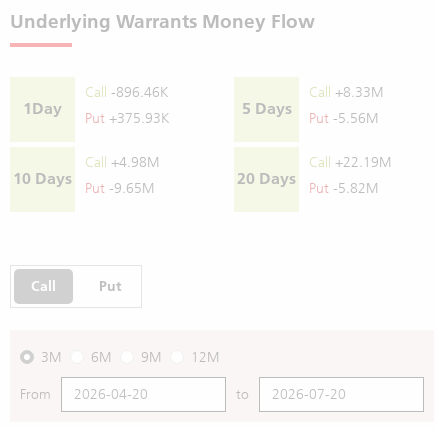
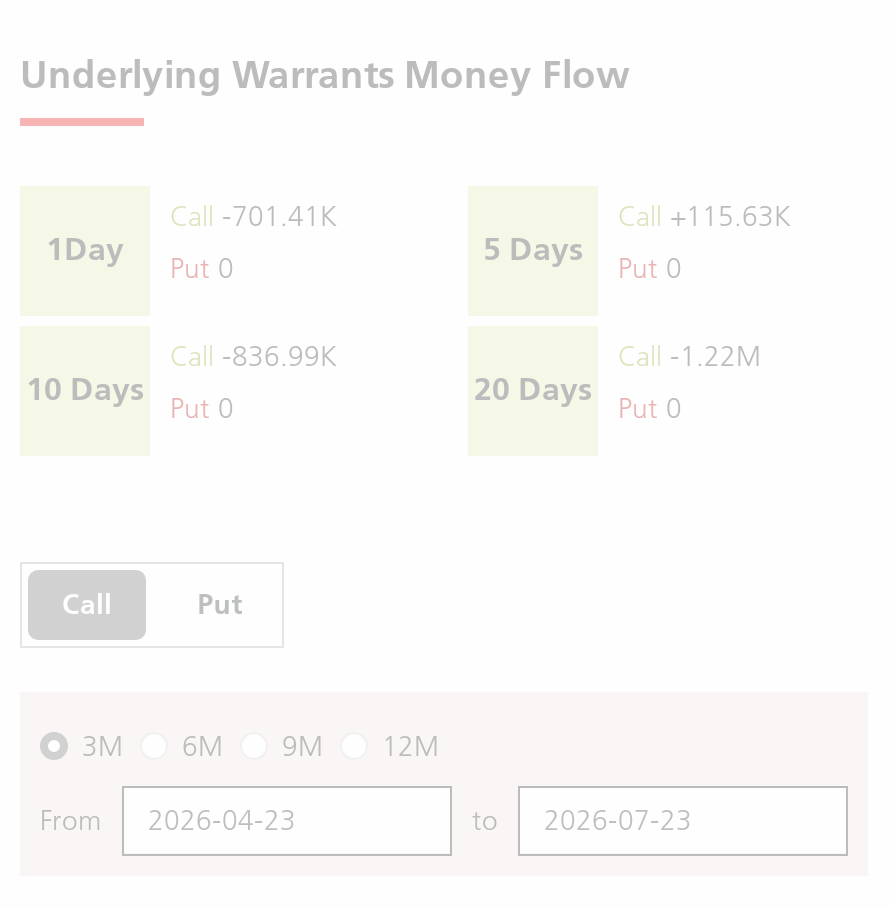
- Call -896.46K
+ Call -701.41K

- Call +8.33M
+ Call +115.63K

- Put +375.93K
+ Put 0

- Put -5.56M
+ Put 0

- Call +4.98M
+ Call -836.99K

- Call +22.19M
+ Call -1.22M

- Put -9.65M
+ Put 0

- Put -5.82M
+ Put 0
